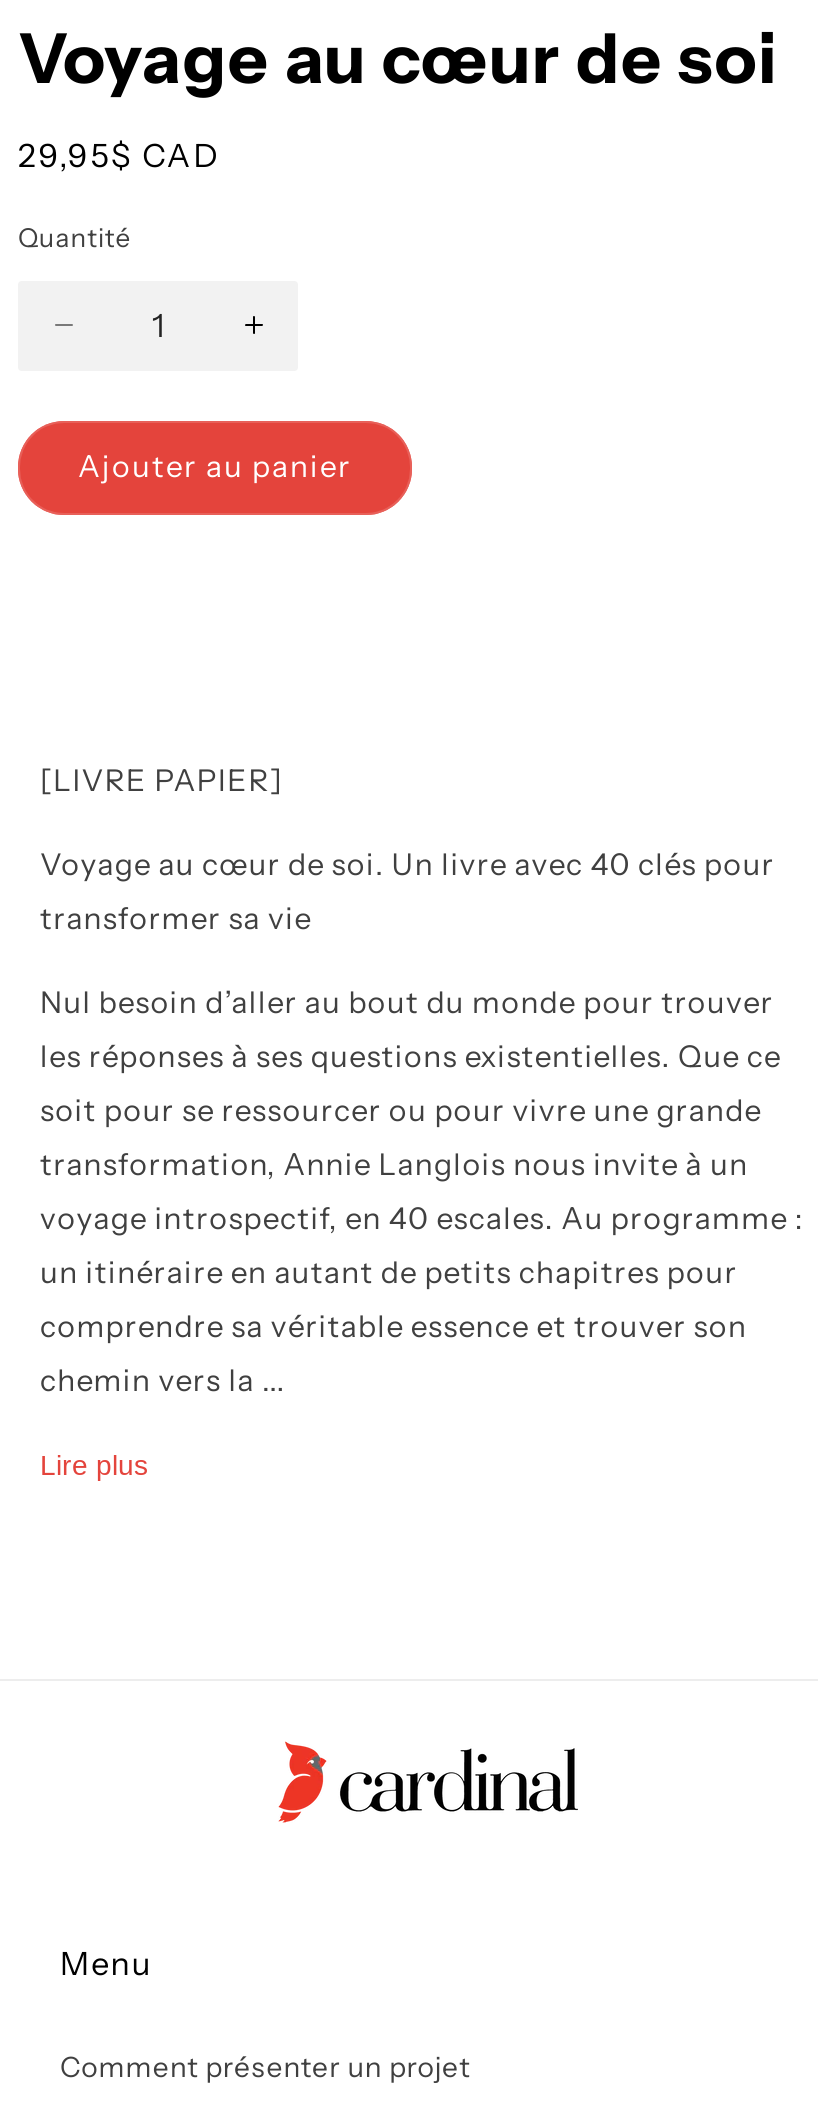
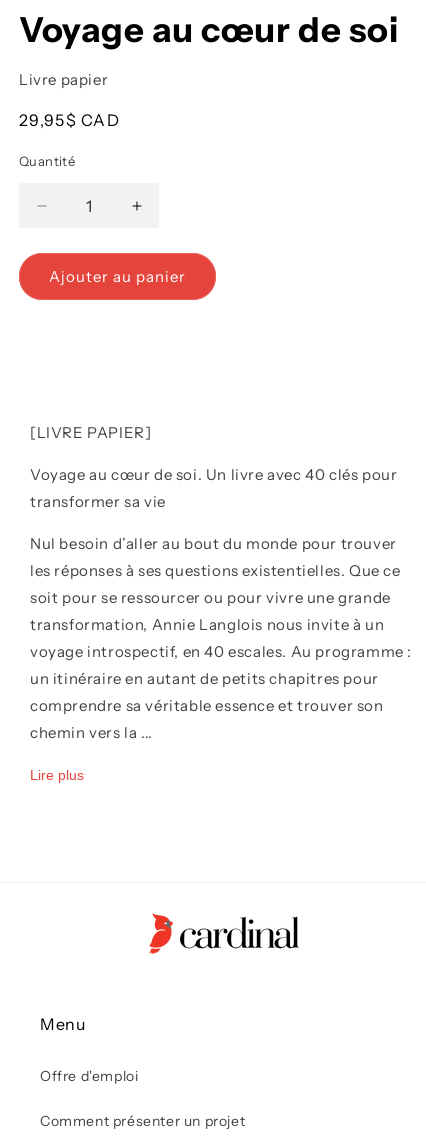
+ Livre papier

+ Offre d'emploi
